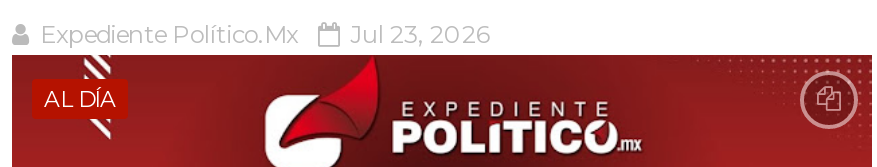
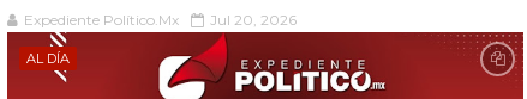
- Expediente Político.Mx Jul 23, 2026
+ Expediente Político.Mx Jul 20, 2026
